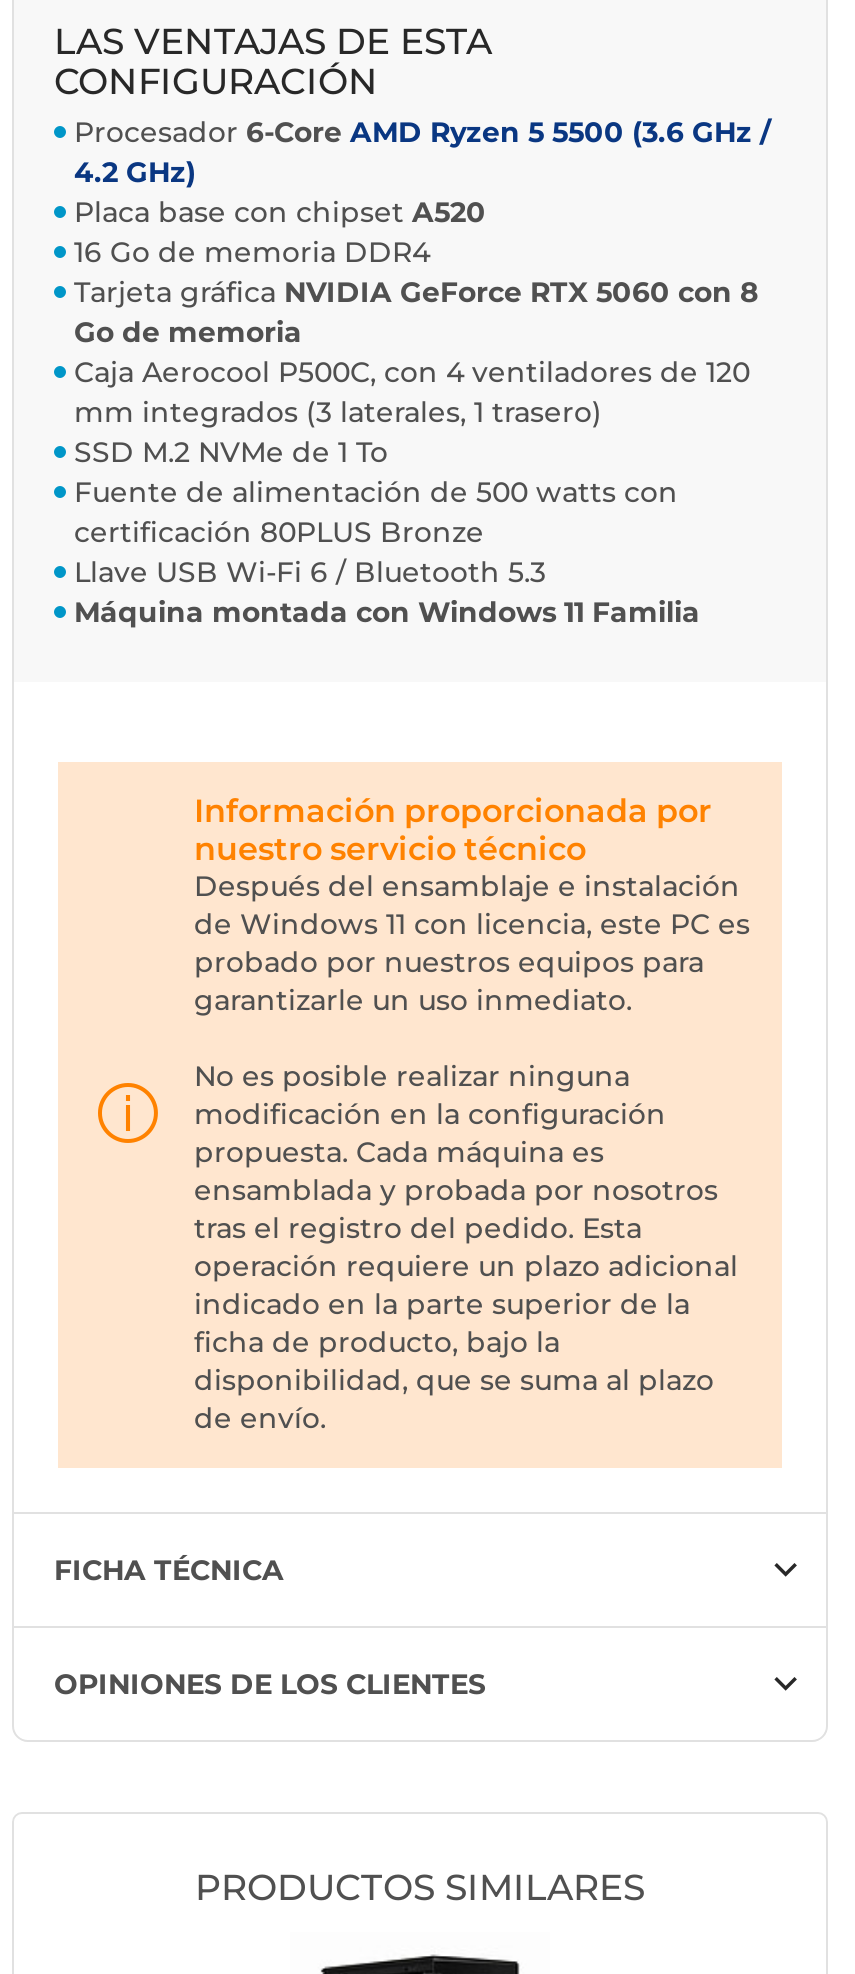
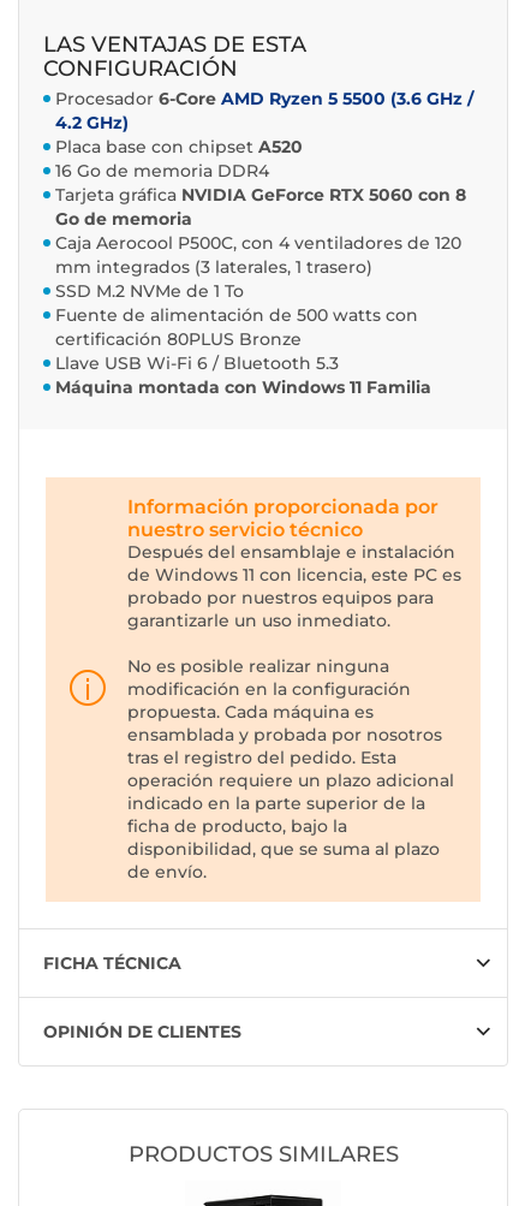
- OPINIONES DE LOS CLIENTES
+ OPINIÓN DE CLIENTES
